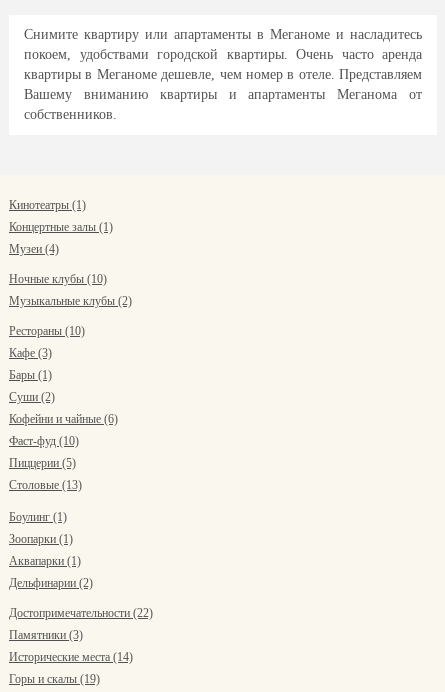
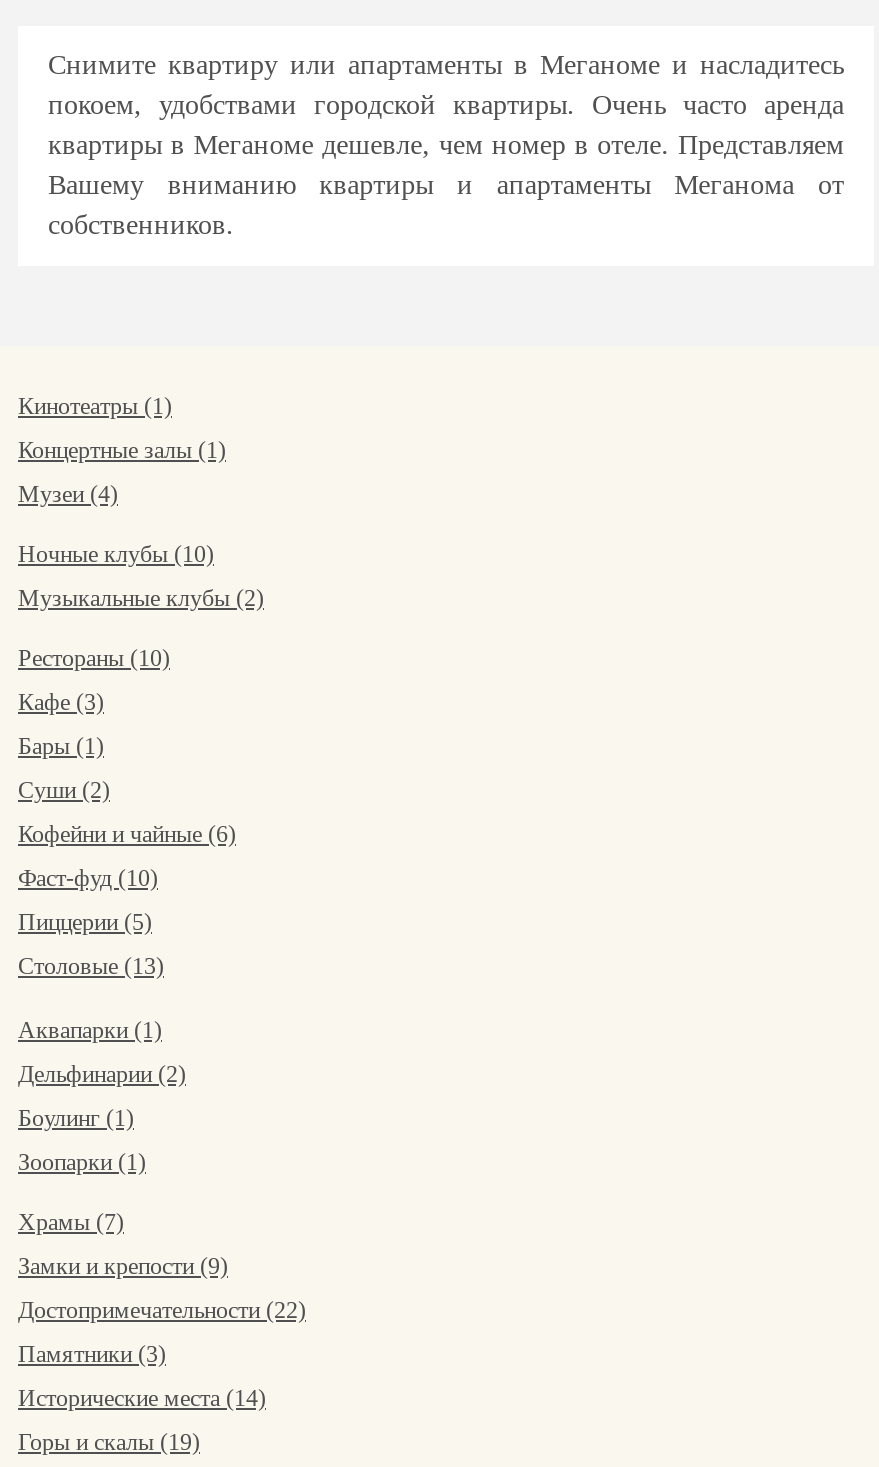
+ Аквапарки (1)
+ Дельфинарии (2)

- Аквапарки (1)
+ Храмы (7)

- Дельфинарии (2)
+ Замки и крепости (9)
